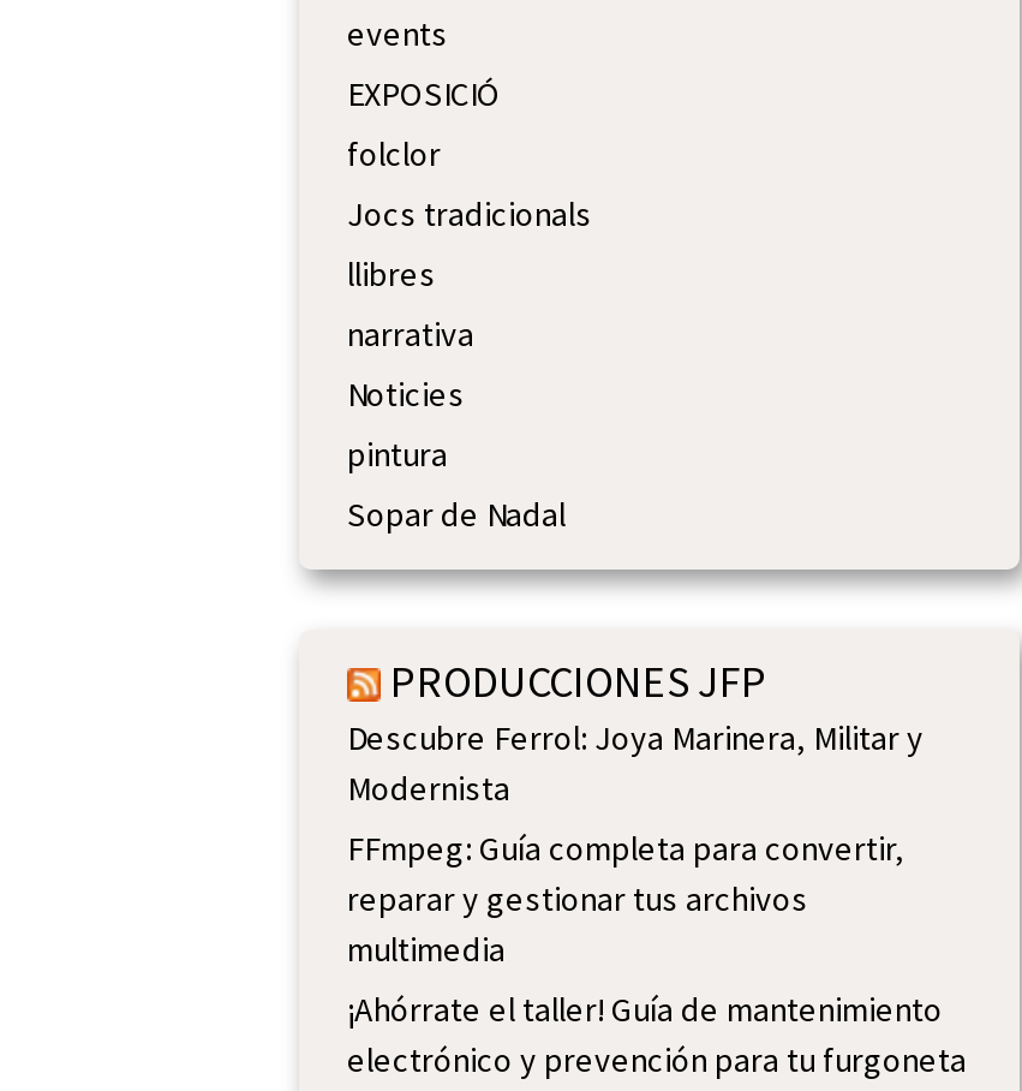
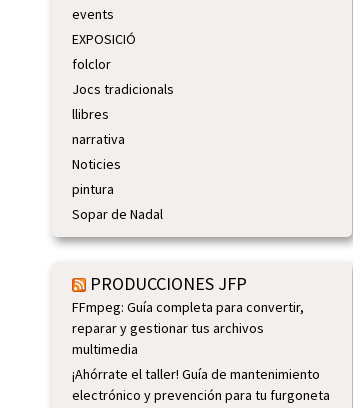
- Descubre Ferrol: Joya Marinera, Militar y
- Modernista
